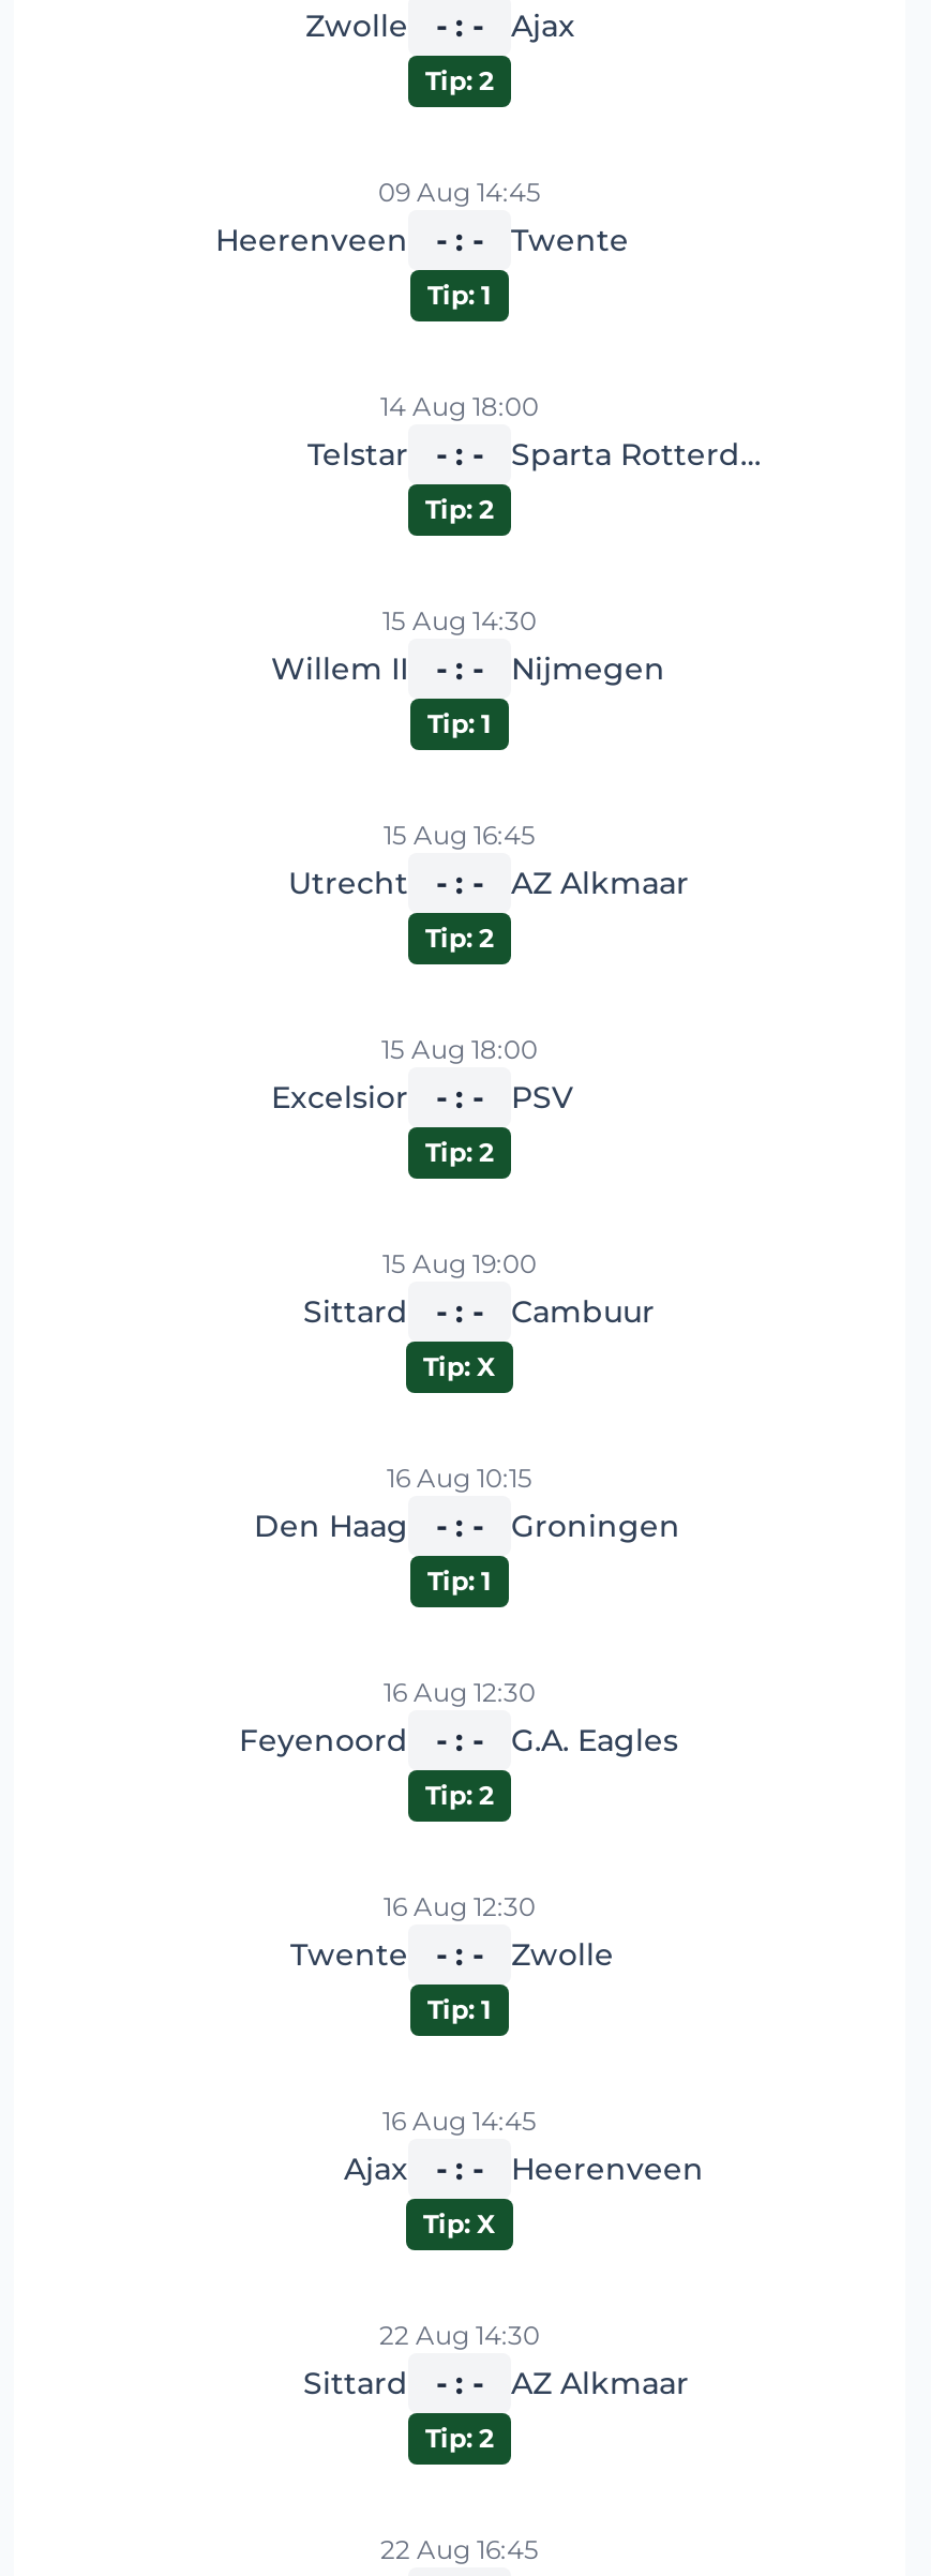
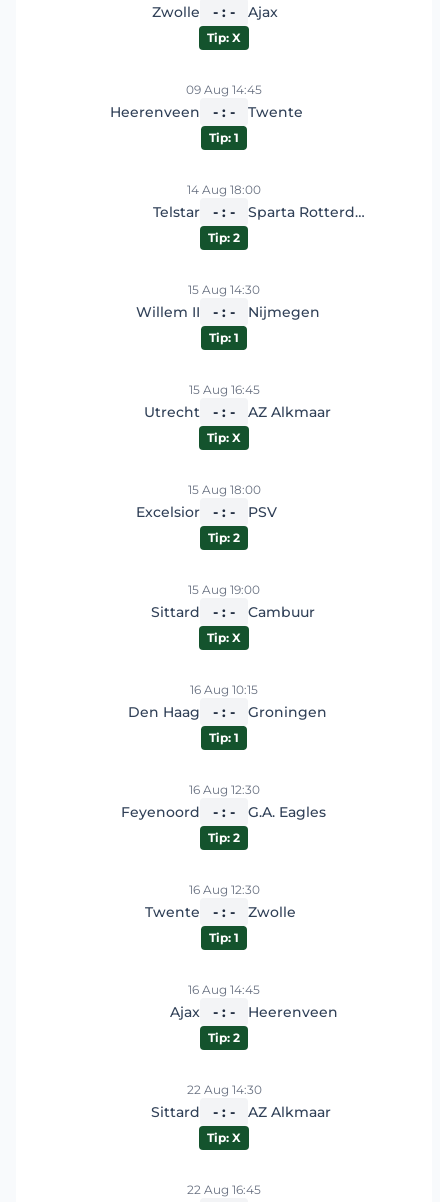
- Tip: 2
+ Tip: X

- Tip: 2
+ Tip: X

- Tip: X
+ Tip: 2

- Tip: 2
+ Tip: X
